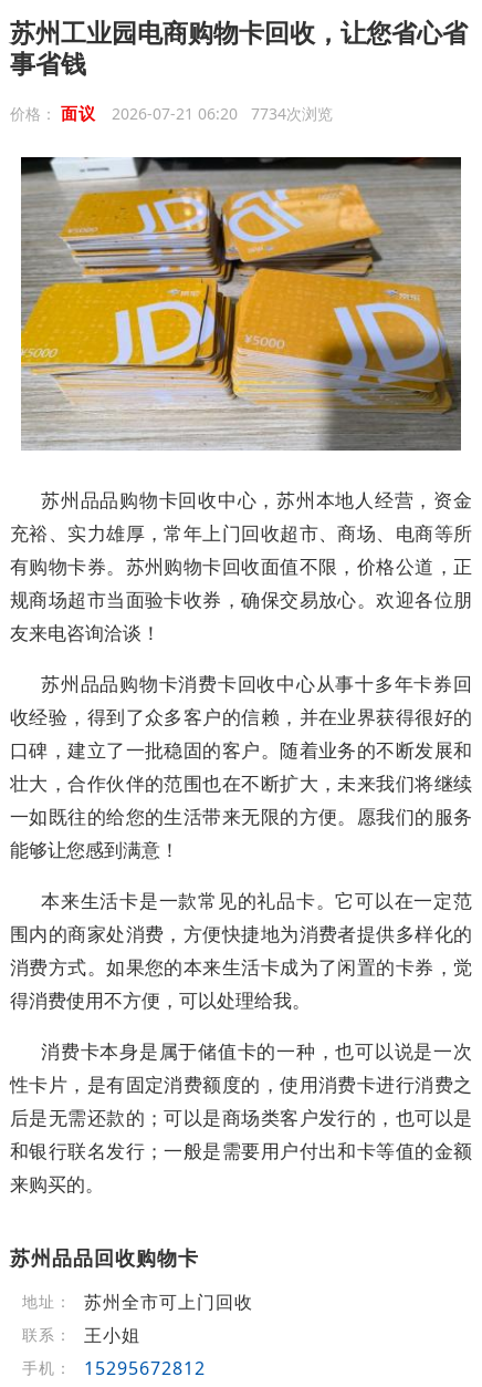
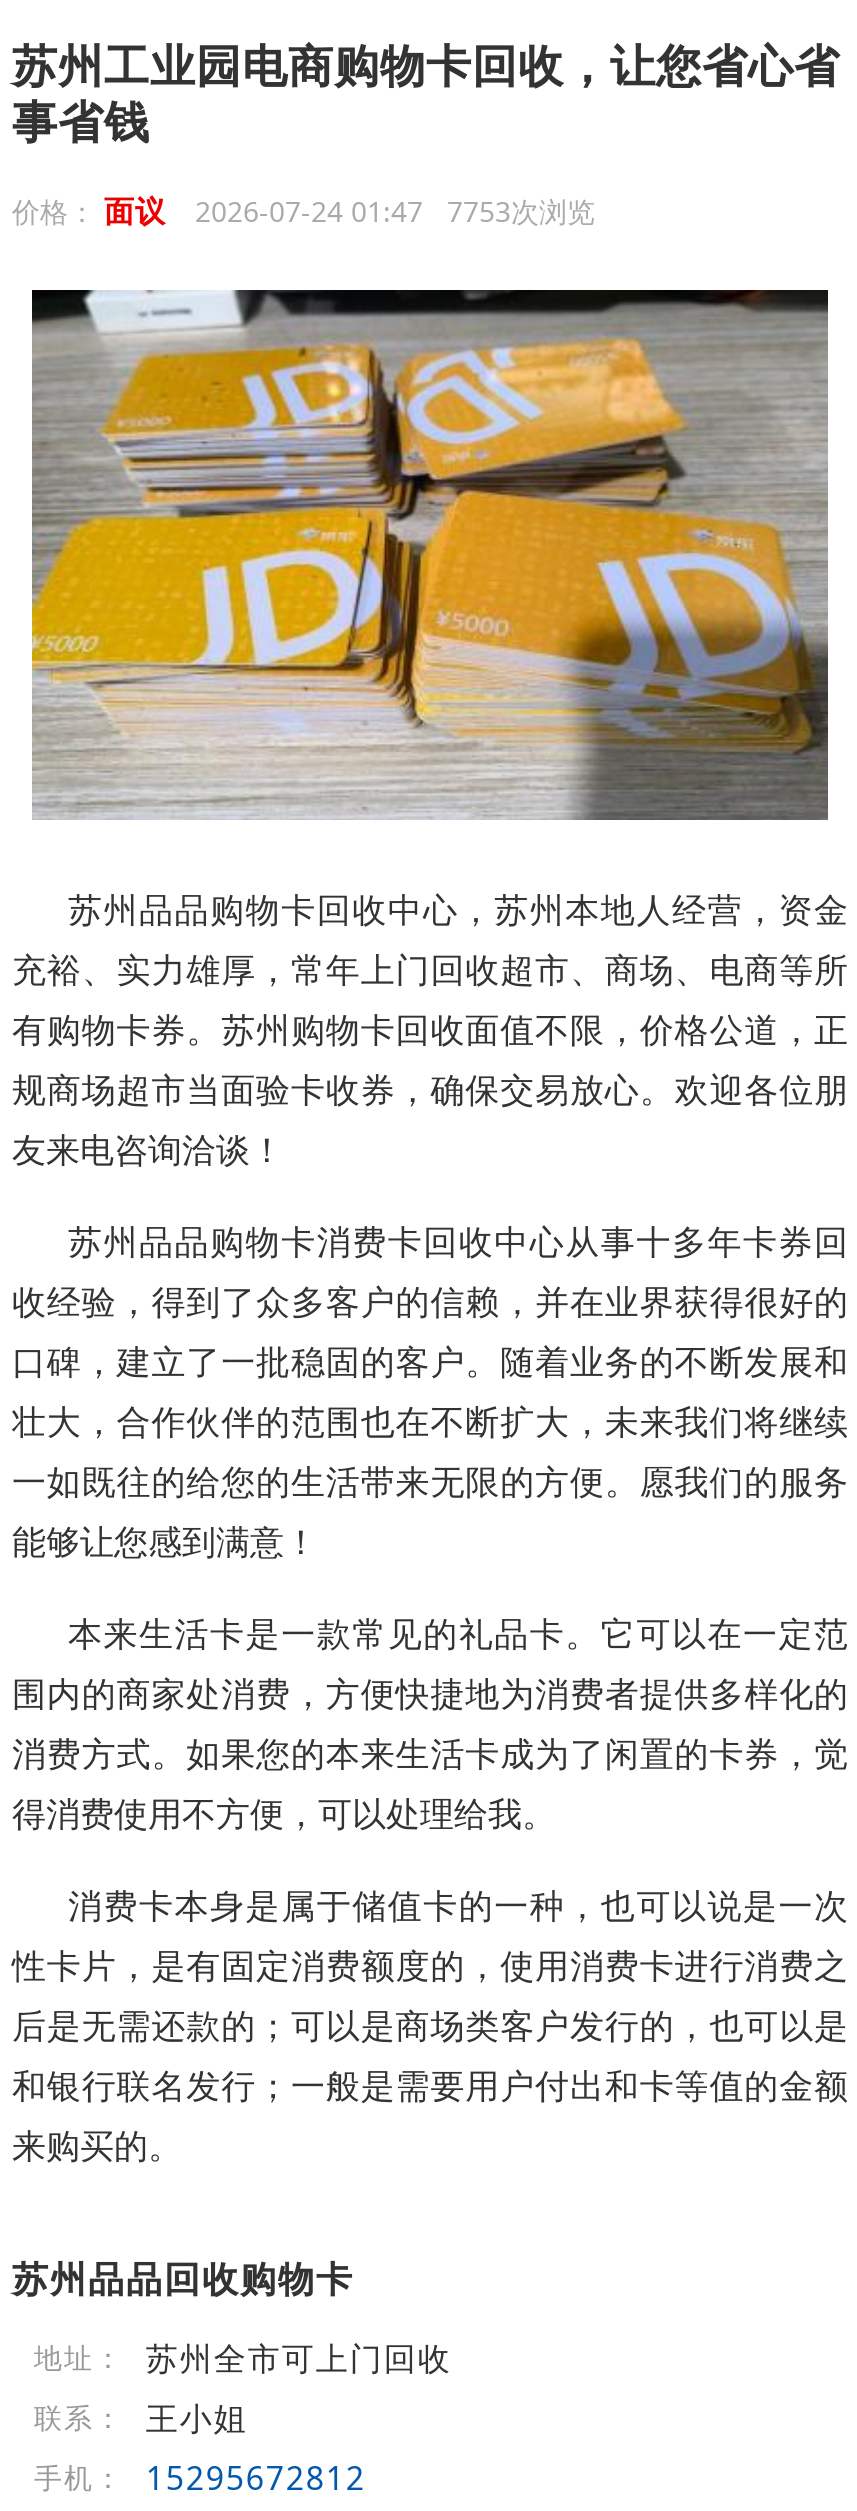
- 价格：面议 2026-07-21 06:20 7734次浏览
+ 价格：面议 2026-07-24 01:47 7753次浏览
